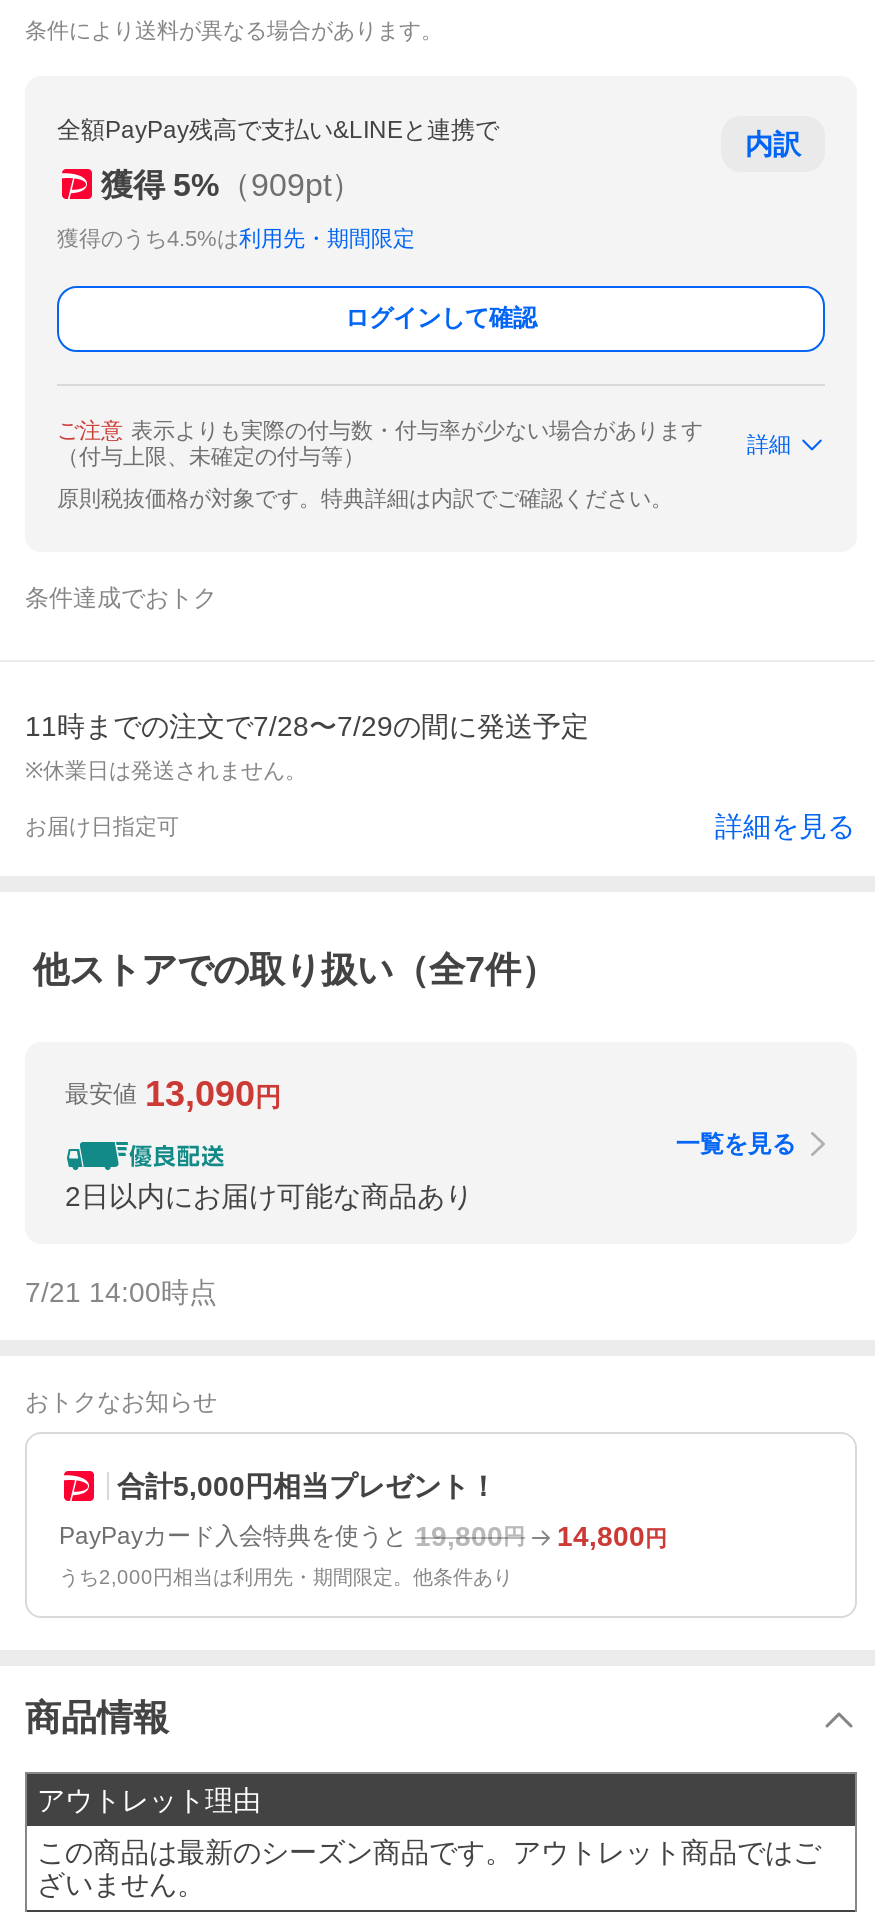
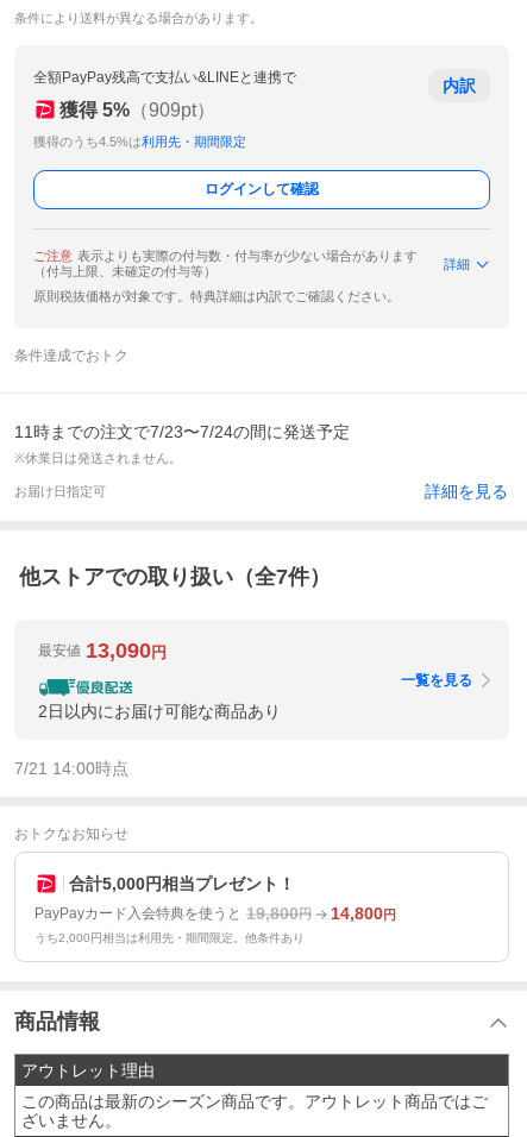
- 11時までの注文で7/28〜7/29の間に発送予定
+ 11時までの注文で7/23〜7/24の間に発送予定
